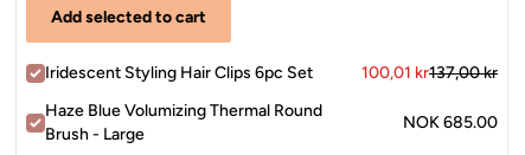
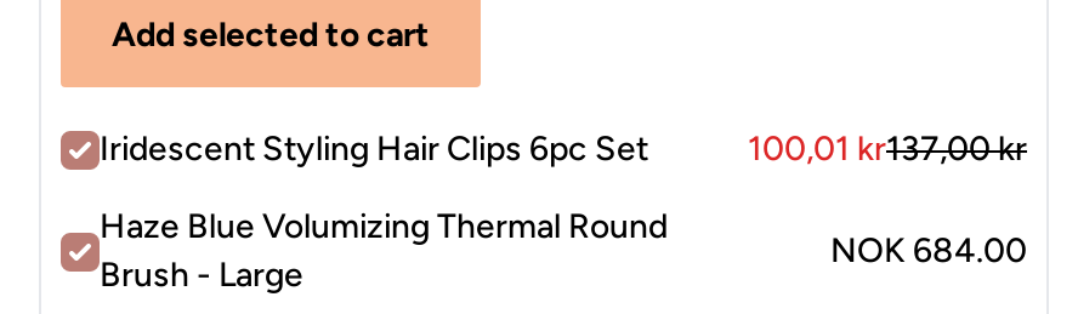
- NOK 685.00
+ NOK 684.00
